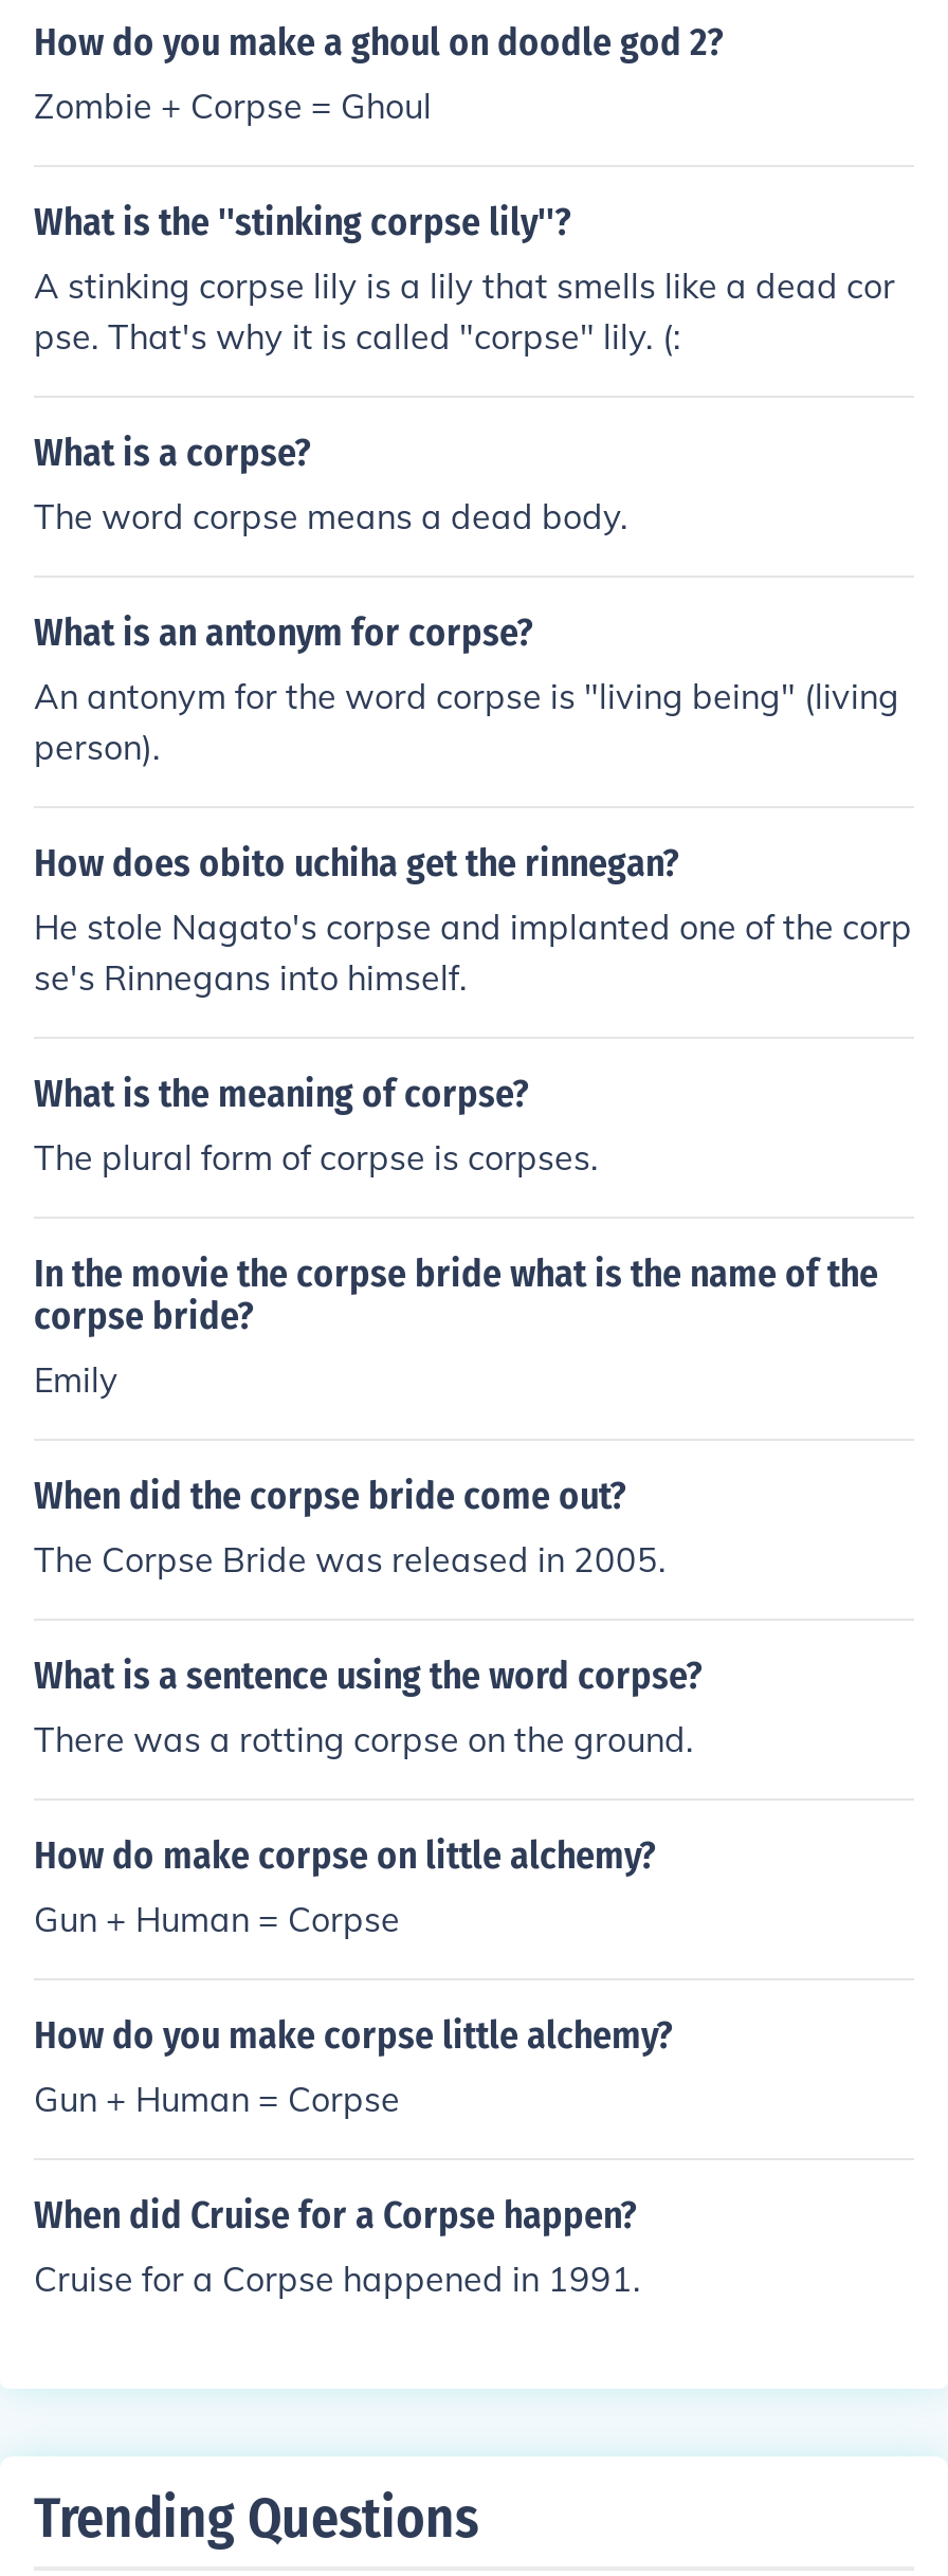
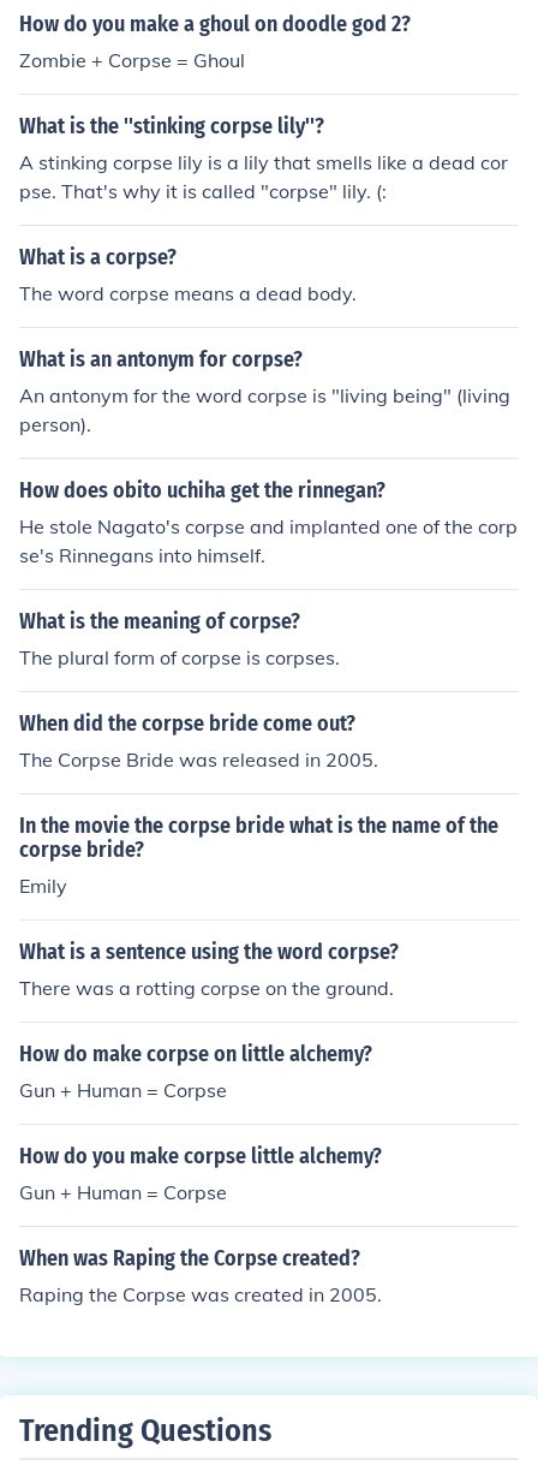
moved down: In the movie the corpse bride what is the name of the | corpse bride? | Emily

moved up: When did the corpse bride come out? | The Corpse Bride was released in 2005.

- When did Cruise for a Corpse happen?
- Cruise for a Corpse happened in 1991.
+ When was Raping the Corpse created?
+ Raping the Corpse was created in 2005.
